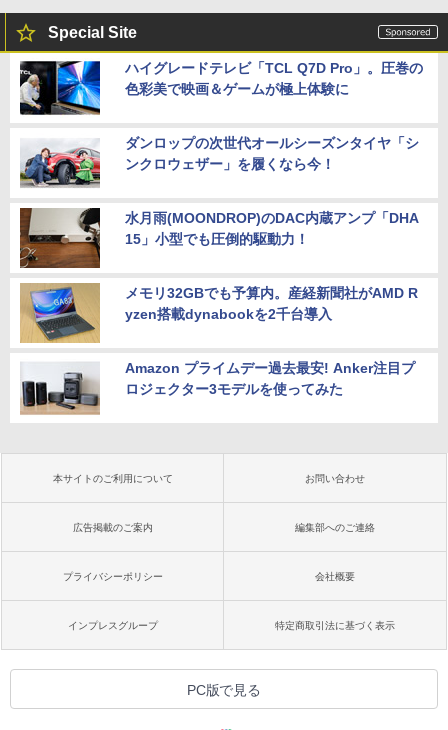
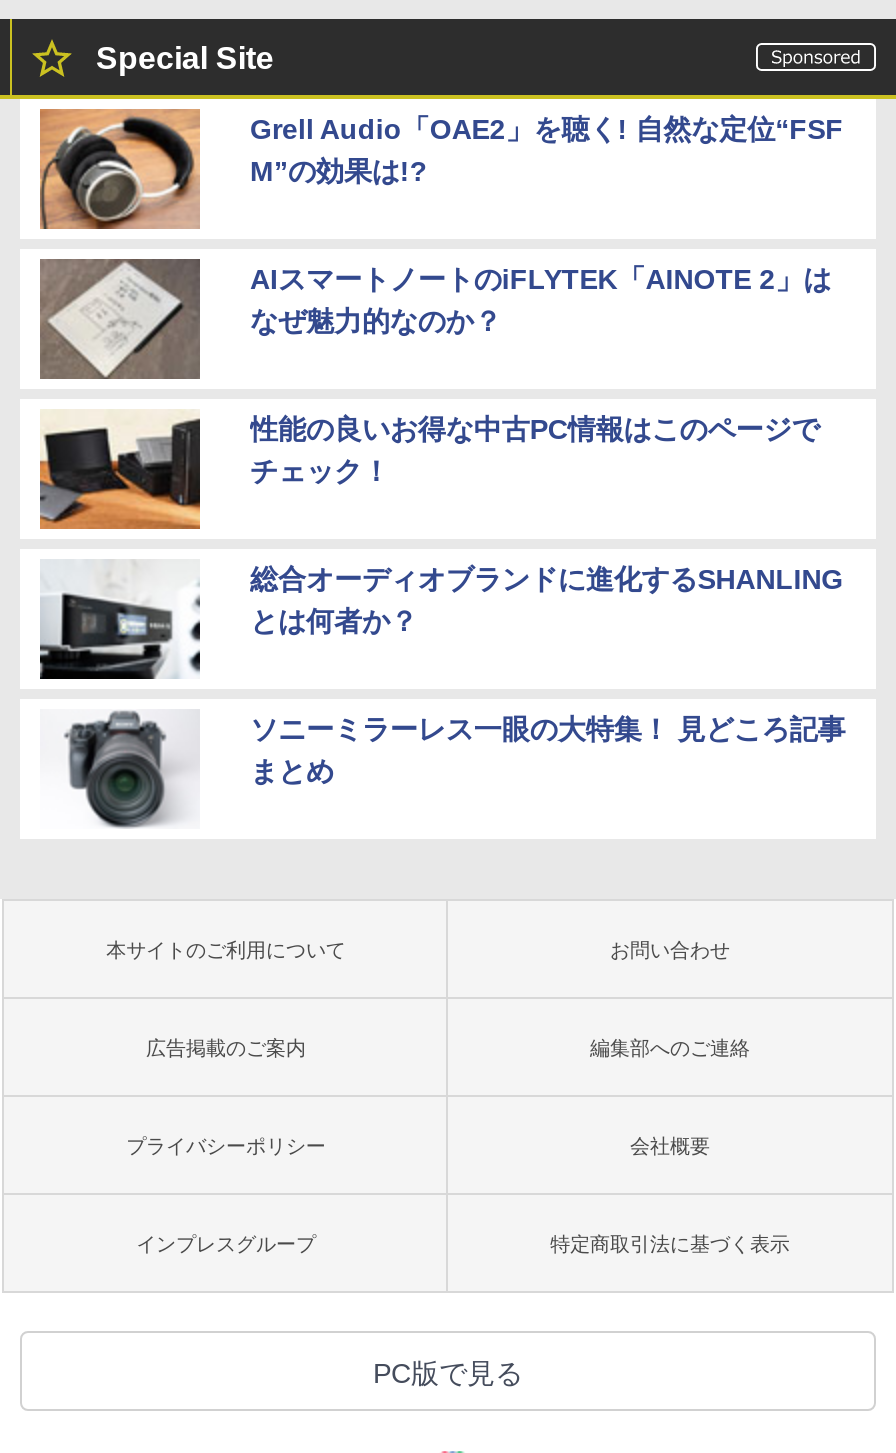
- [image]
- ハイグレードテレビ「TCL Q7D Pro」。圧巻の
- 色彩美で映画＆ゲームが極上体験に
+ [image]
+ Grell Audio「OAE2」を聴く! 自然な定位“FSF
+ M”の効果は!?

- [image]
- ダンロップの次世代オールシーズンタイヤ「シ
- ンクロウェザー」を履くなら今！
+ [image]
+ AIスマートノートのiFLYTEK「AINOTE 2」は
+ なぜ魅力的なのか？

- [image]
- 水月雨(MOONDROP)のDAC内蔵アンプ「DHA
- 15」小型でも圧倒的駆動力！
+ [image]
+ 性能の良いお得な中古PC情報はこのページで
+ チェック！

- [image]
- メモリ32GBでも予算内。産経新聞社がAMD R
- yzen搭載dynabookを2千台導入
+ [image]
+ 総合オーディオブランドに進化するSHANLING
+ とは何者か？

- [image]
- Amazon プライムデー過去最安! Anker注目プ
- ロジェクター3モデルを使ってみた
+ [image]
+ ソニーミラーレス一眼の大特集！ 見どころ記事
+ まとめ
